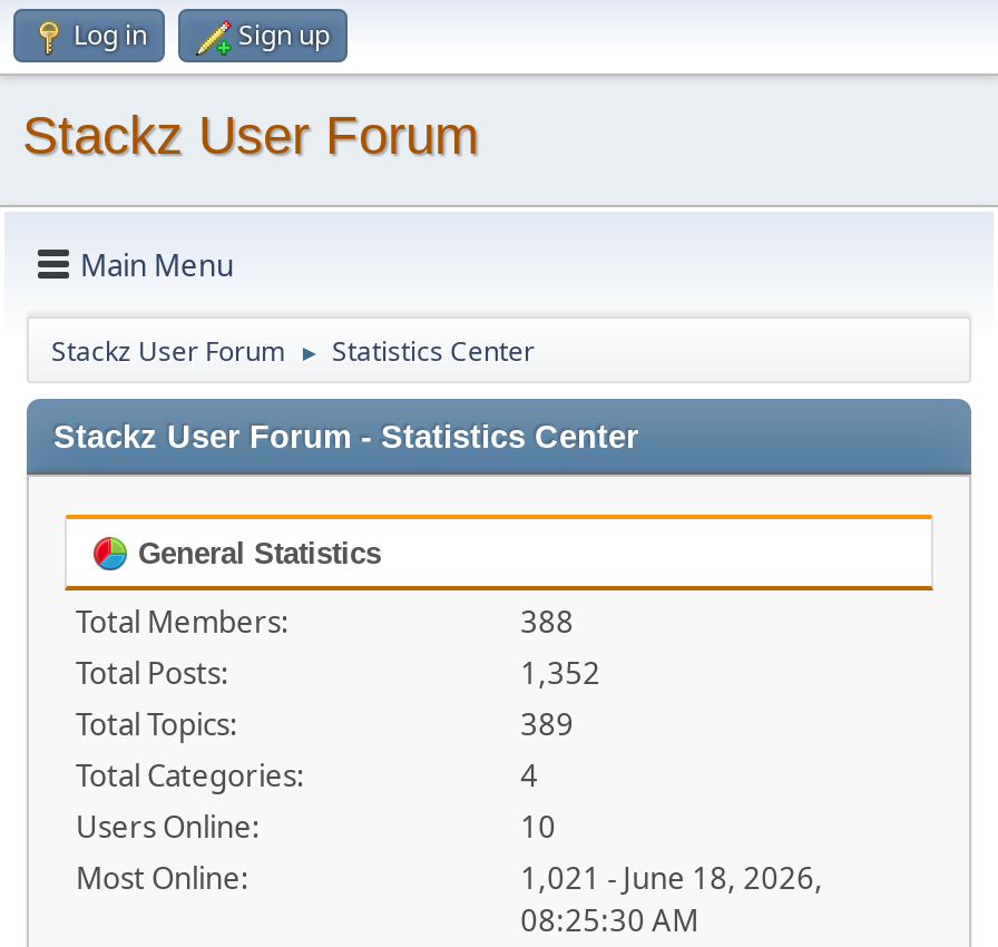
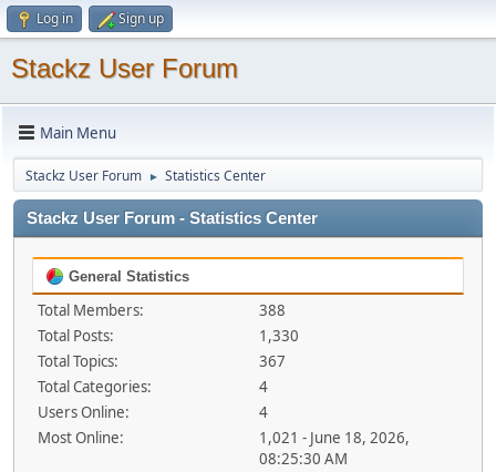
- 1,352
+ 1,330

- 389
+ 367

- 10
+ 4
